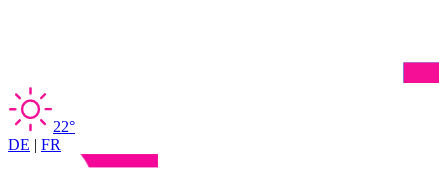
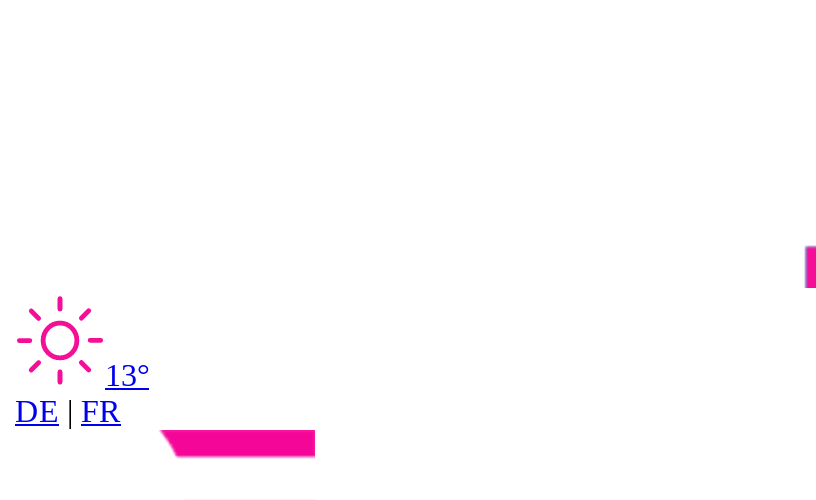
- 22°
+ 13°
